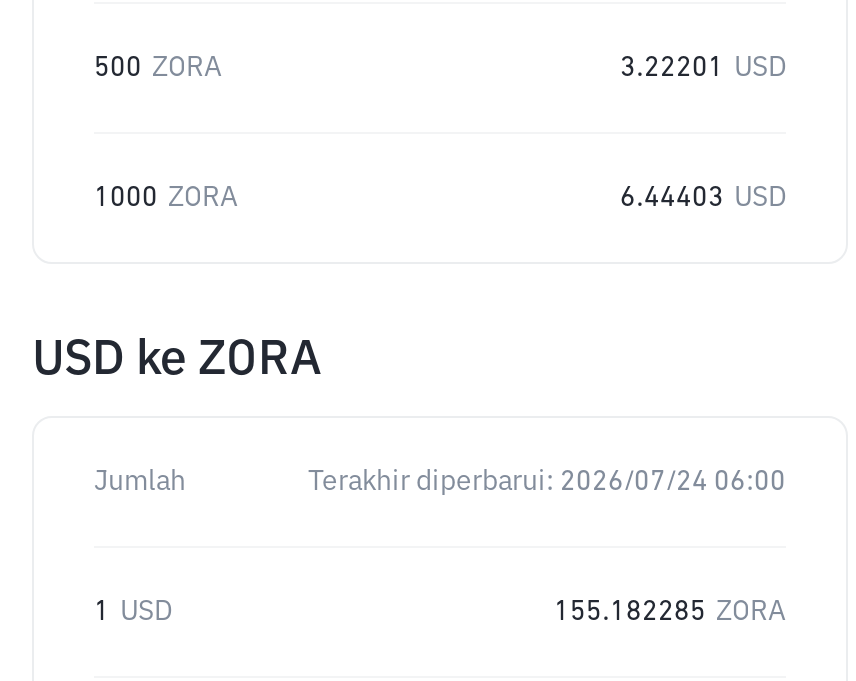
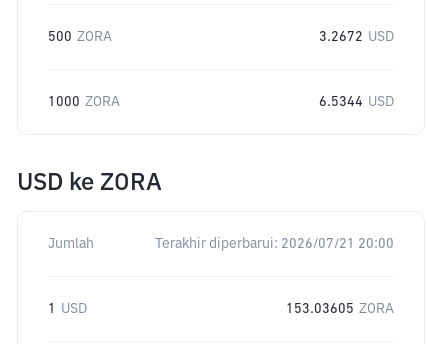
- 3.22201 USD
+ 3.2672 USD

- 6.44403 USD
+ 6.5344 USD

- Terakhir diperbarui: 2026/07/24 06:00
+ Terakhir diperbarui: 2026/07/21 20:00

- 155.182285 ZORA
+ 153.03605 ZORA
